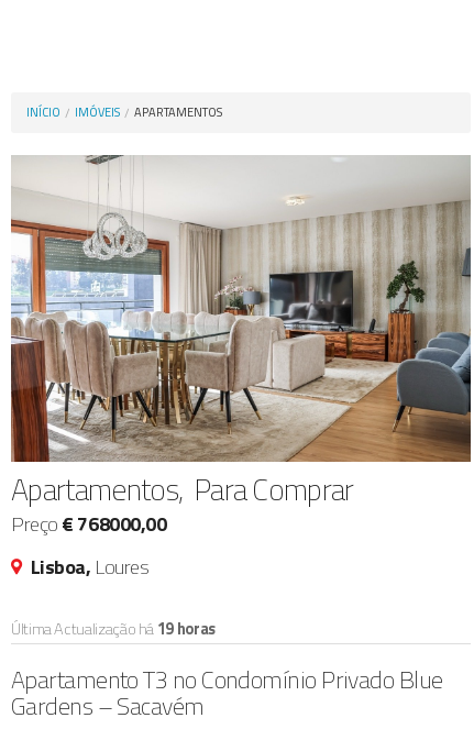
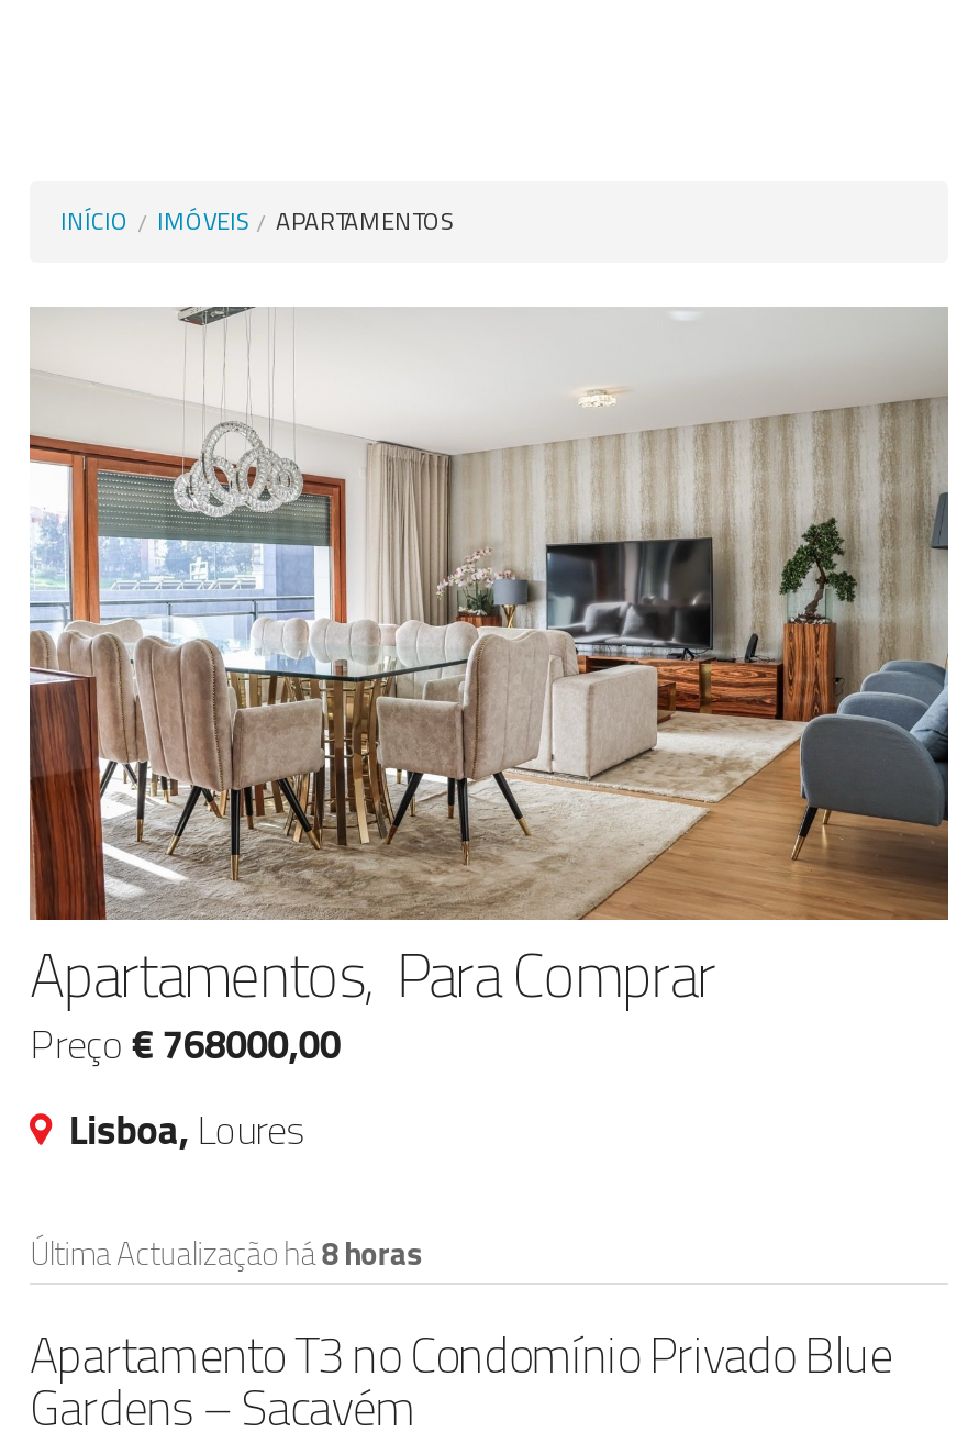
- Última Actualização há19 horas
+ Última Actualização há8 horas
